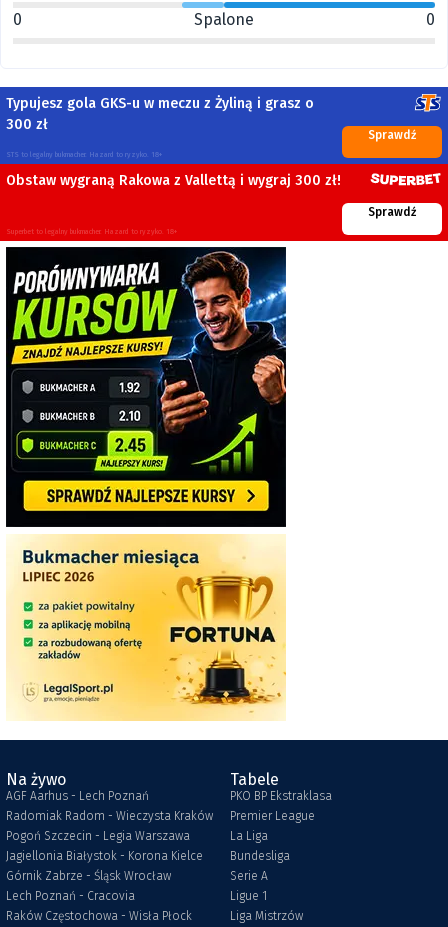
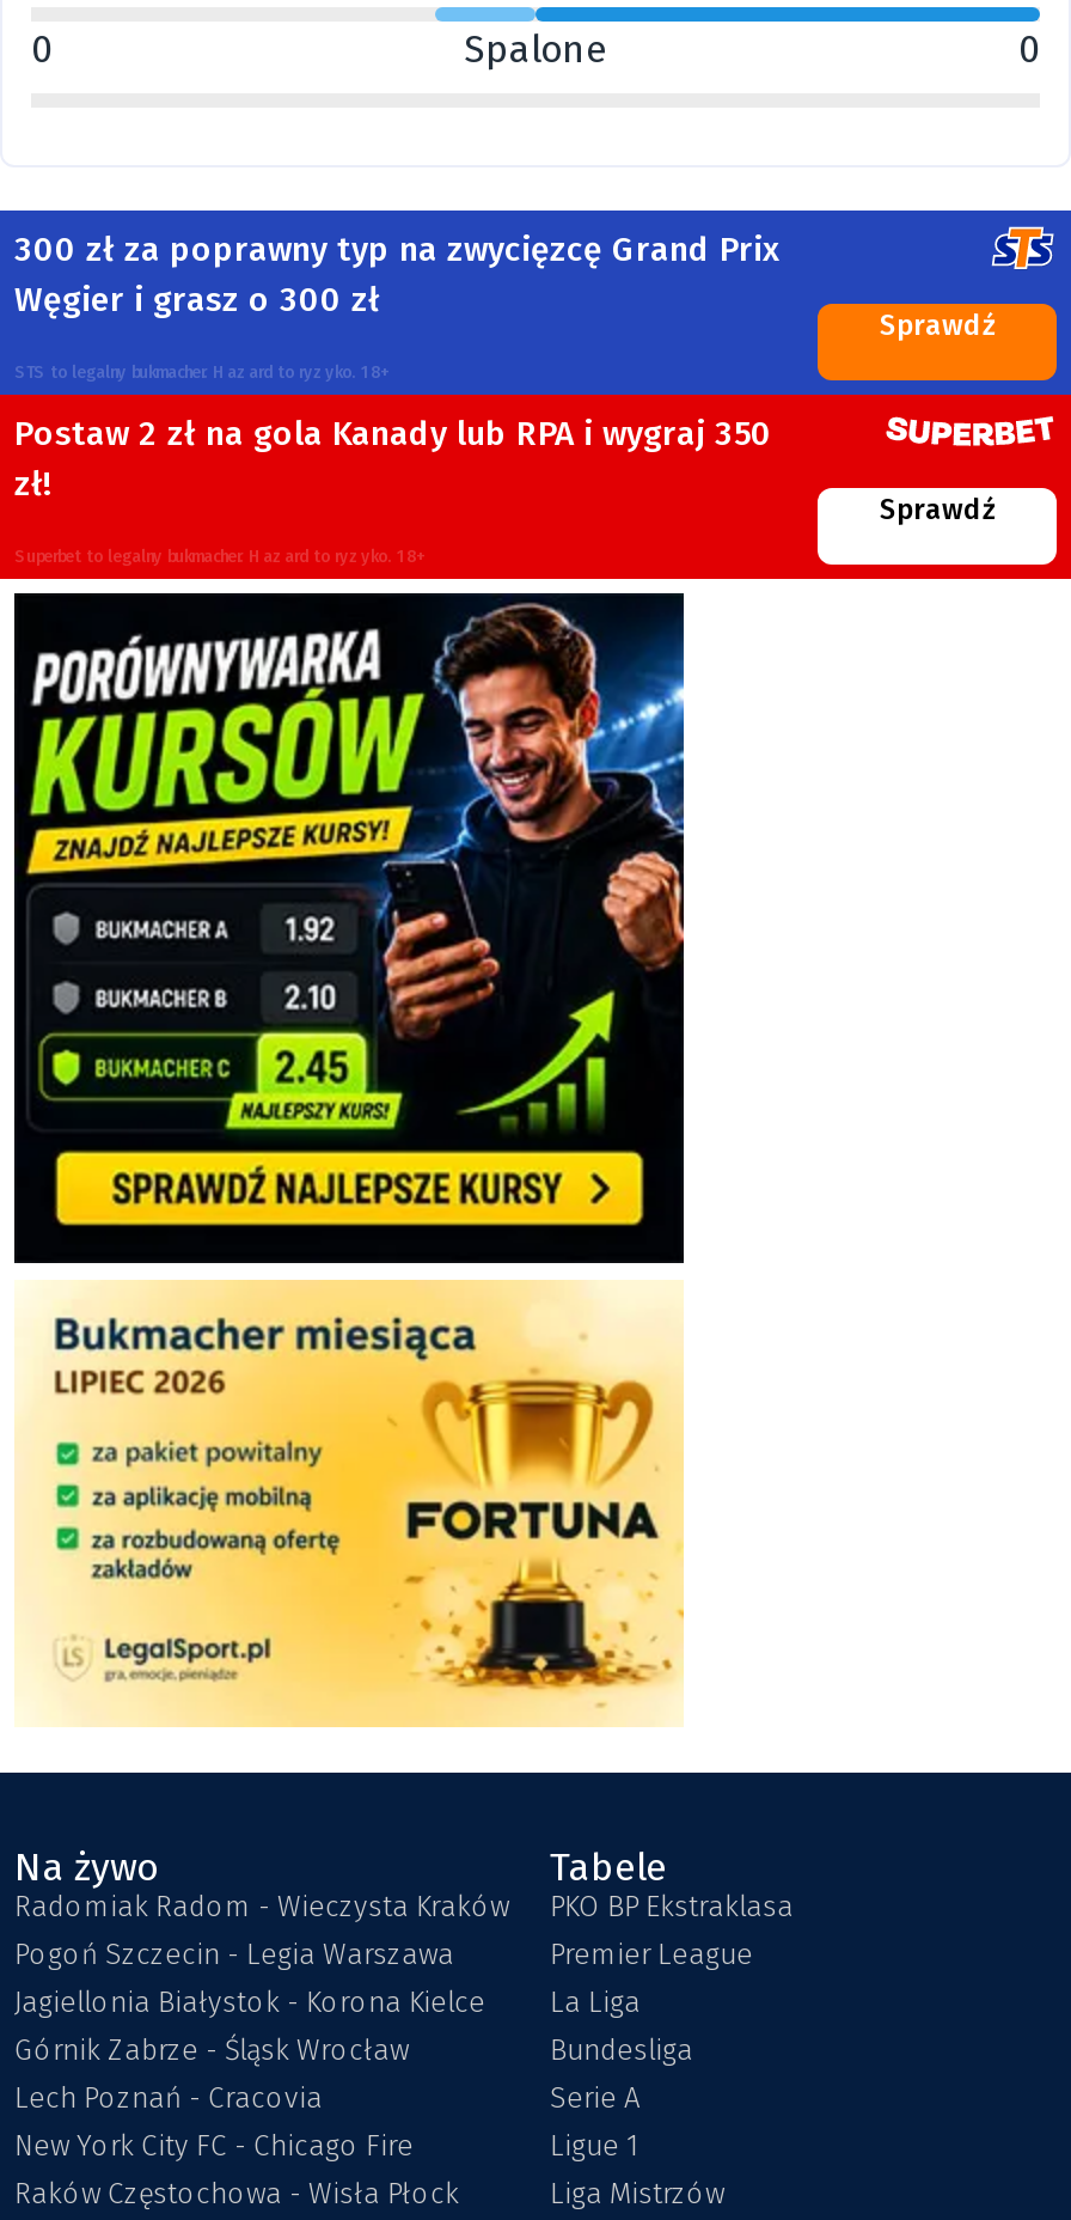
- Typujesz gola GKS-u w meczu z Żyliną i grasz o
- 300 zł
+ 300 zł za poprawny typ na zwycięzcę Grand Prix
+ Węgier i grasz o 300 zł

- Obstaw wygraną Rakowa z Vallettą i wygraj 300 zł!
+ Postaw 2 zł na gola Kanady lub RPA i wygraj 350
+ zł!

- AGF Aarhus - Lech Poznań

moved up: Radomiak Radom - Wieczysta Kraków | Pogoń Szczecin - Legia Warszawa | Jagiellonia Białystok - Korona Kielce | Górnik Zabrze - Śląsk Wrocław | Lech Poznań - Cracovia

+ New York City FC - Chicago Fire
